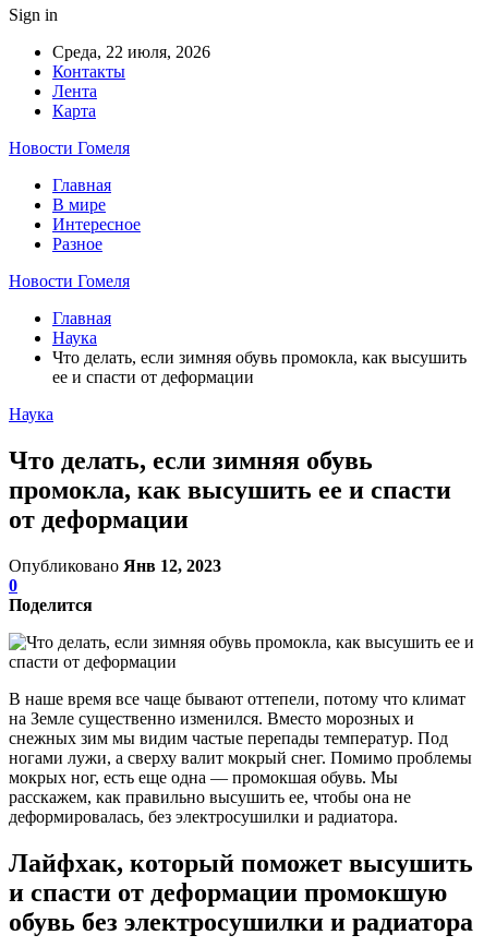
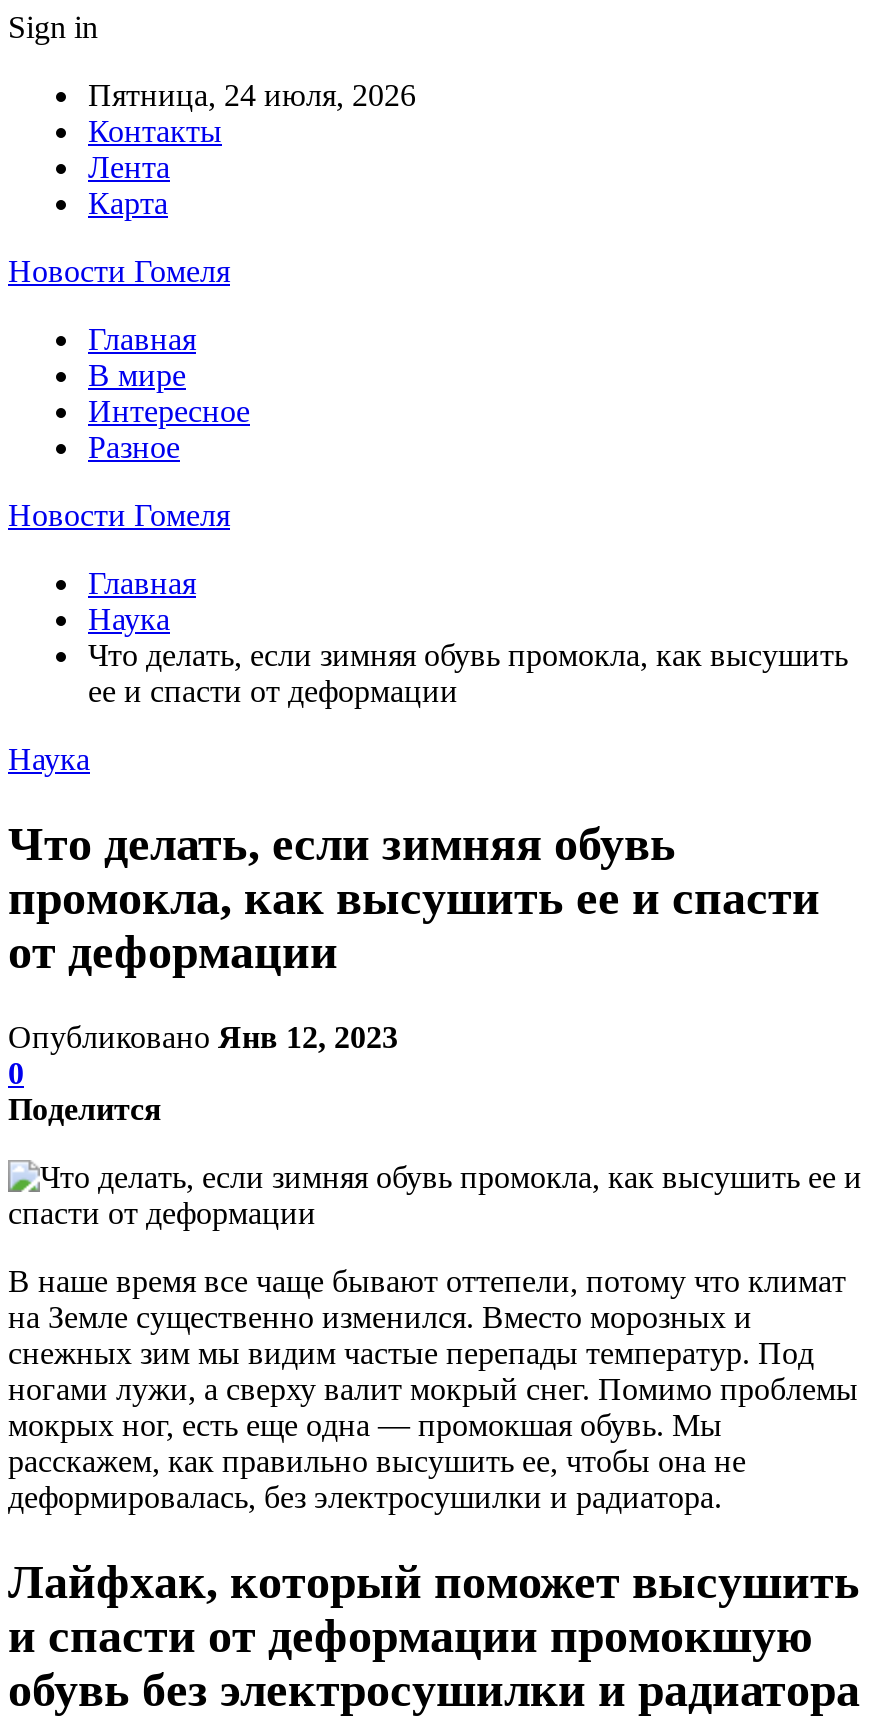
- Среда, 22 июля, 2026
+ Пятница, 24 июля, 2026
